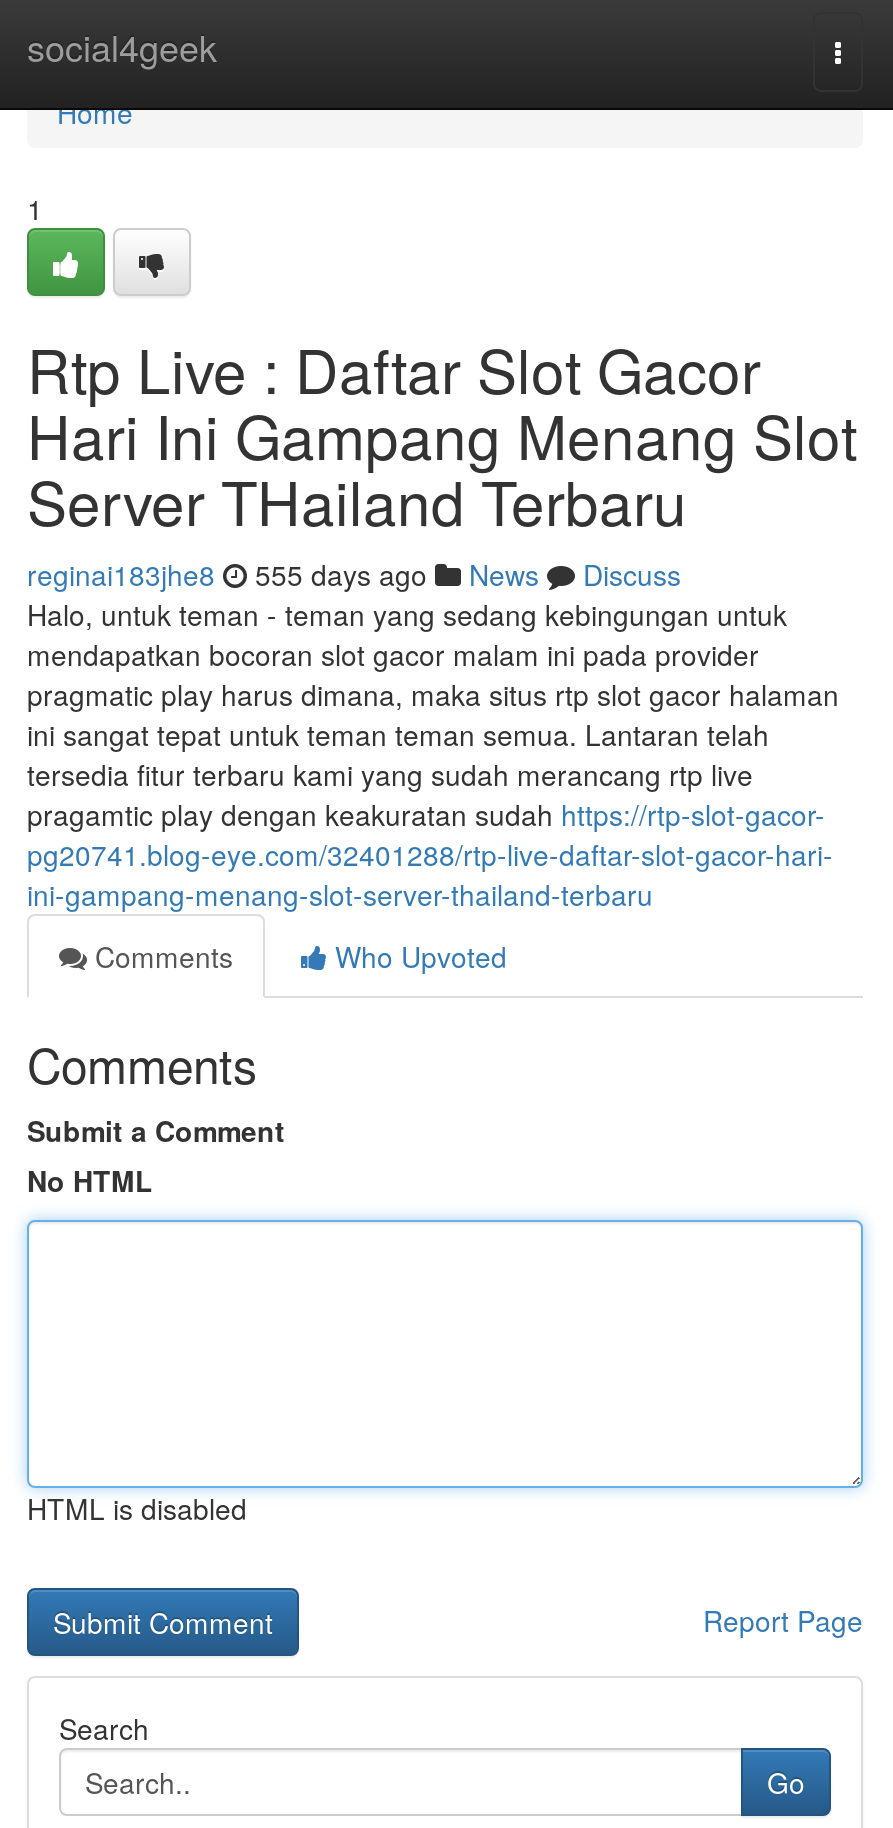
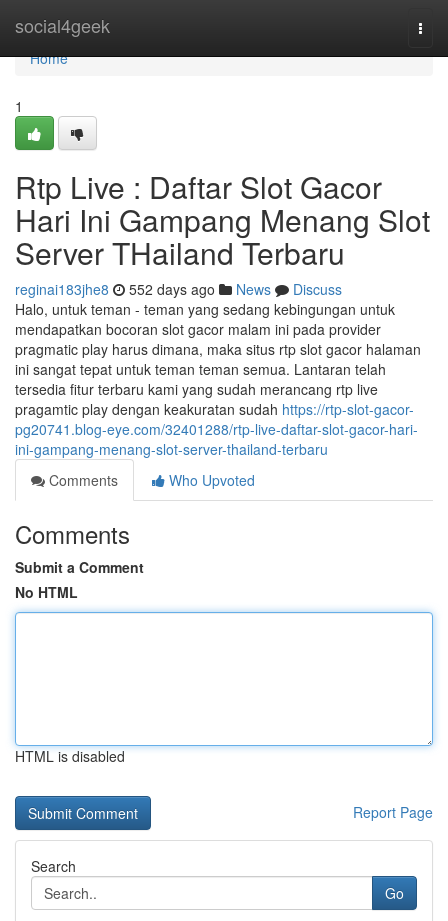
- reginai183jhe8 555 days ago News Discuss
+ reginai183jhe8 552 days ago News Discuss
